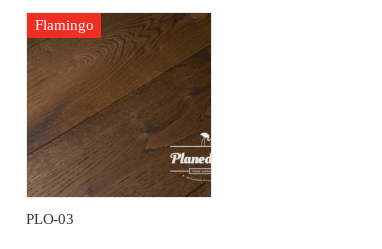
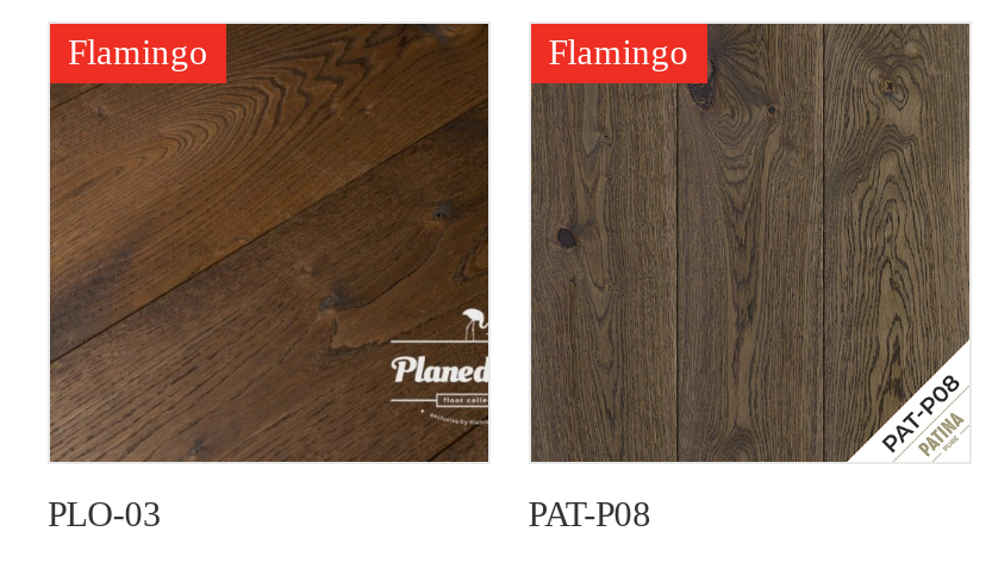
+ [image]
+ Flamingo

+ PAT-P08
